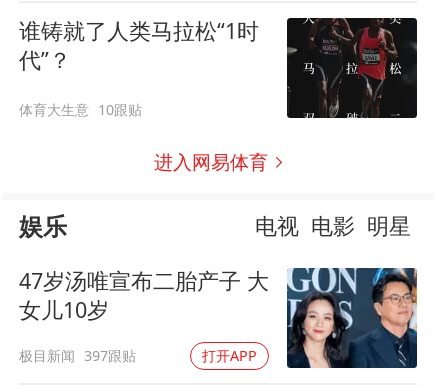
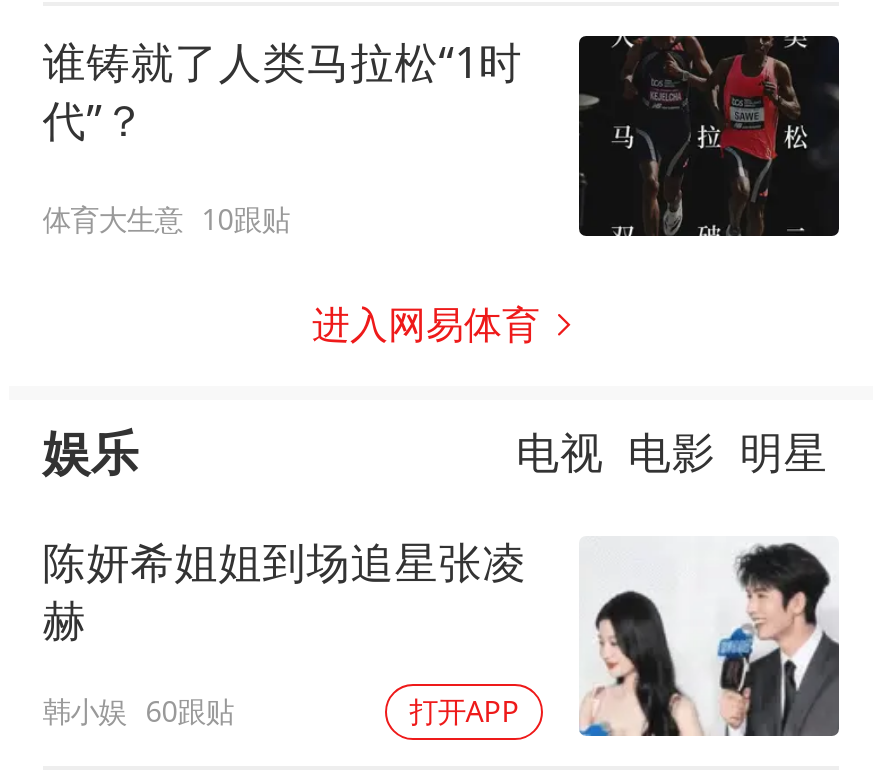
- [image]
- 47岁汤唯宣布二胎产子 大
- 女儿10岁
+ [image]
+ 陈妍希姐姐到场追星张凌
+ 赫

- 极目新闻 397跟贴
+ 韩小娱 60跟贴
